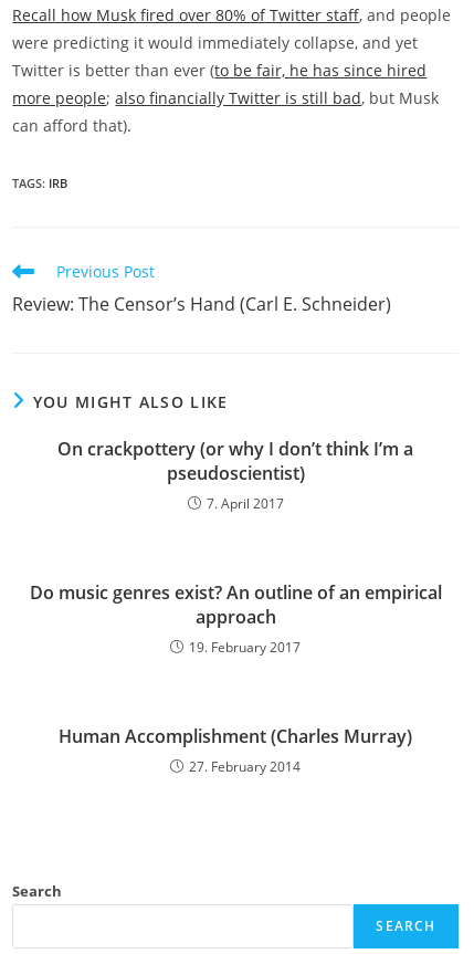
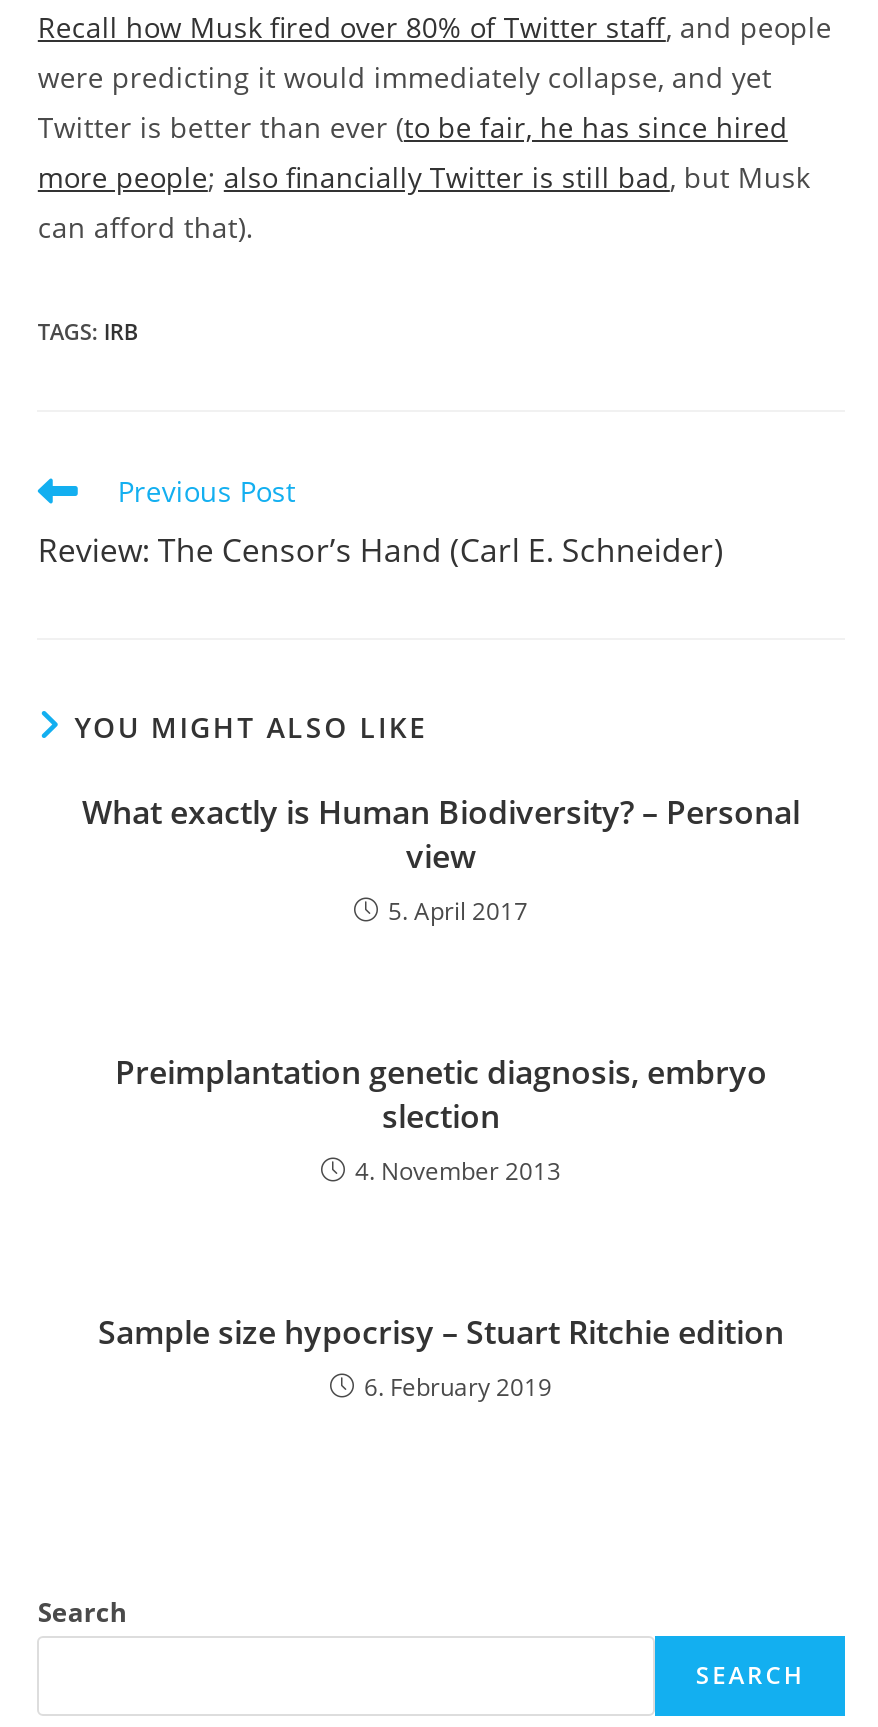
- On crackpottery (or why I don’t think I’m a
- pseudoscientist)
- 7. April 2017
+ What exactly is Human Biodiversity? – Personal
+ view
+ 5. April 2017

- Do music genres exist? An outline of an empirical
- approach
- 19. February 2017
+ Preimplantation genetic diagnosis, embryo
+ slection
+ 4. November 2013

- Human Accomplishment (Charles Murray)
- 27. February 2014
+ Sample size hypocrisy – Stuart Ritchie edition
+ 6. February 2019
